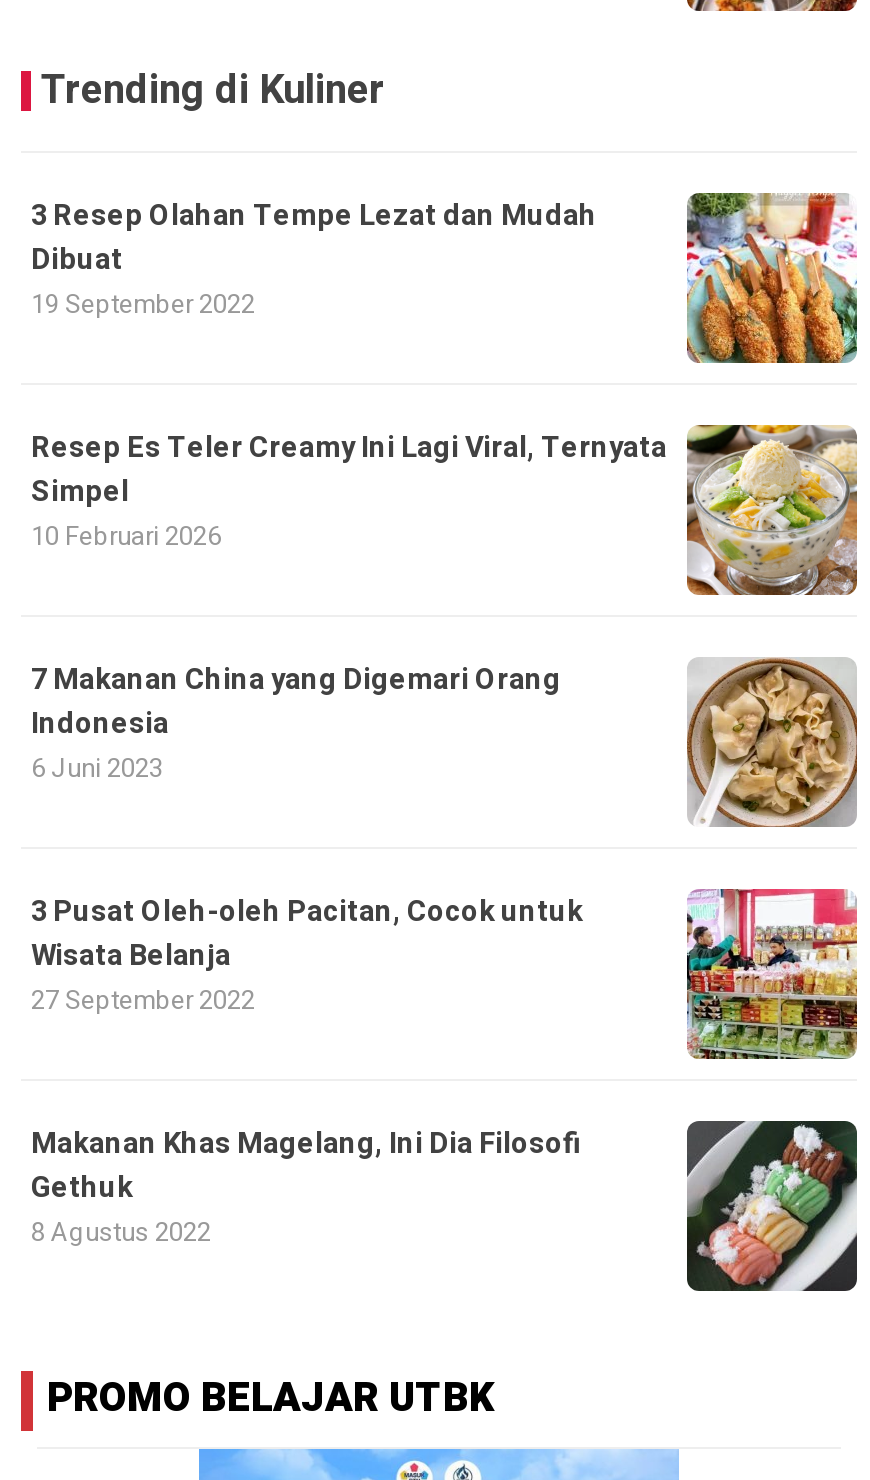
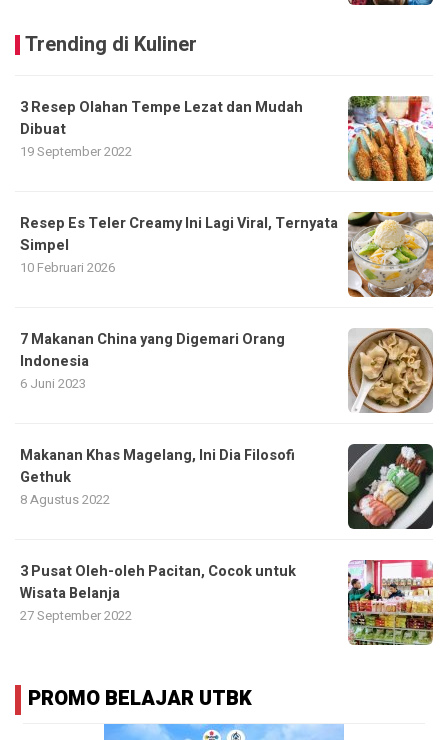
moved down: 3 Pusat Oleh-oleh Pacitan, Cocok untuk | Wisata Belanja | 27 September 2022

moved up: Makanan Khas Magelang, Ini Dia Filosofi | Gethuk | 8 Agustus 2022
